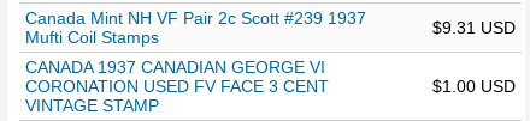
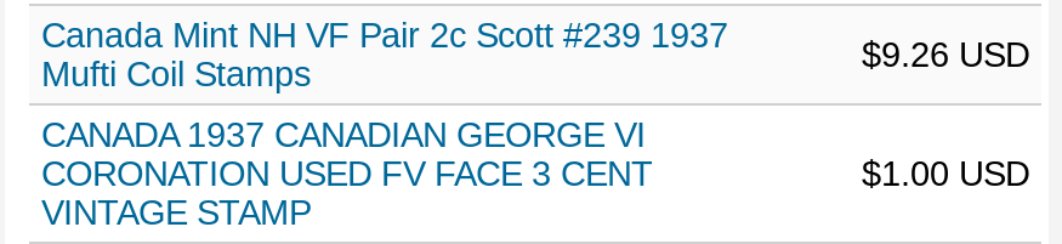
- $9.31 USD
+ $9.26 USD
